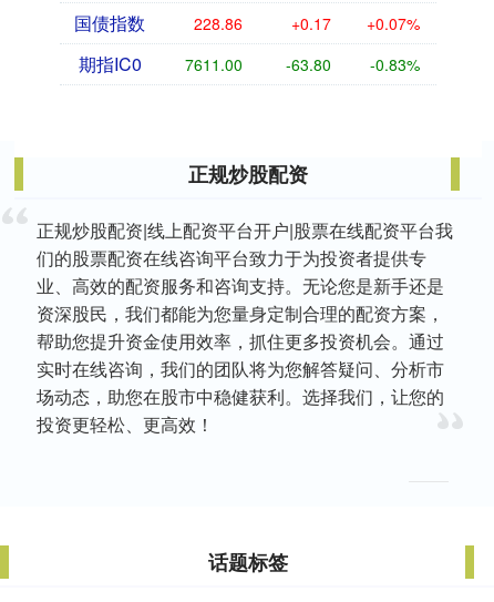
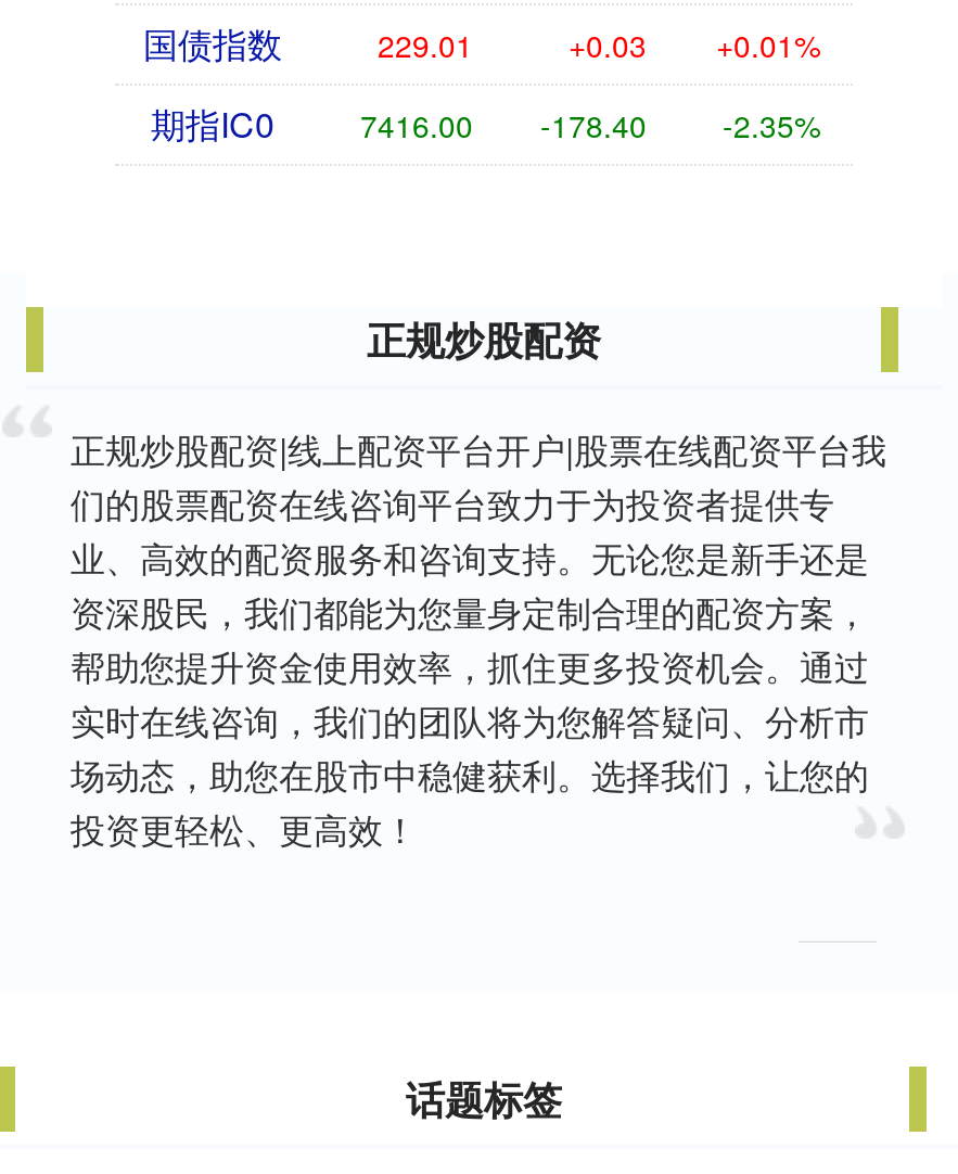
- 228.86
+ 229.01

- +0.17
+ +0.03

- +0.07%
+ +0.01%

- 7611.00
+ 7416.00

- -63.80
+ -178.40

- -0.83%
+ -2.35%
